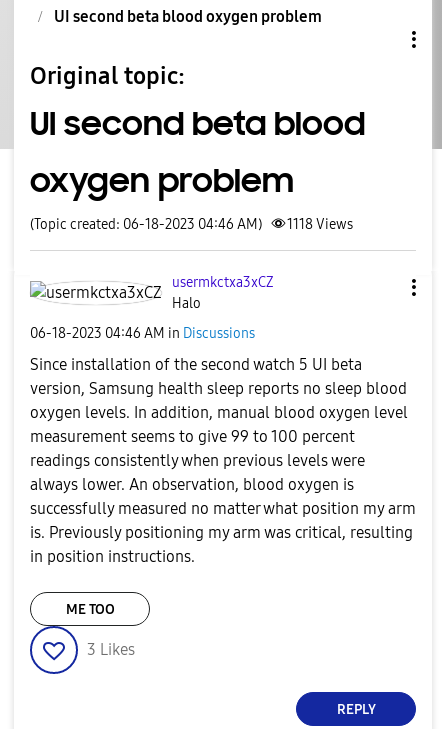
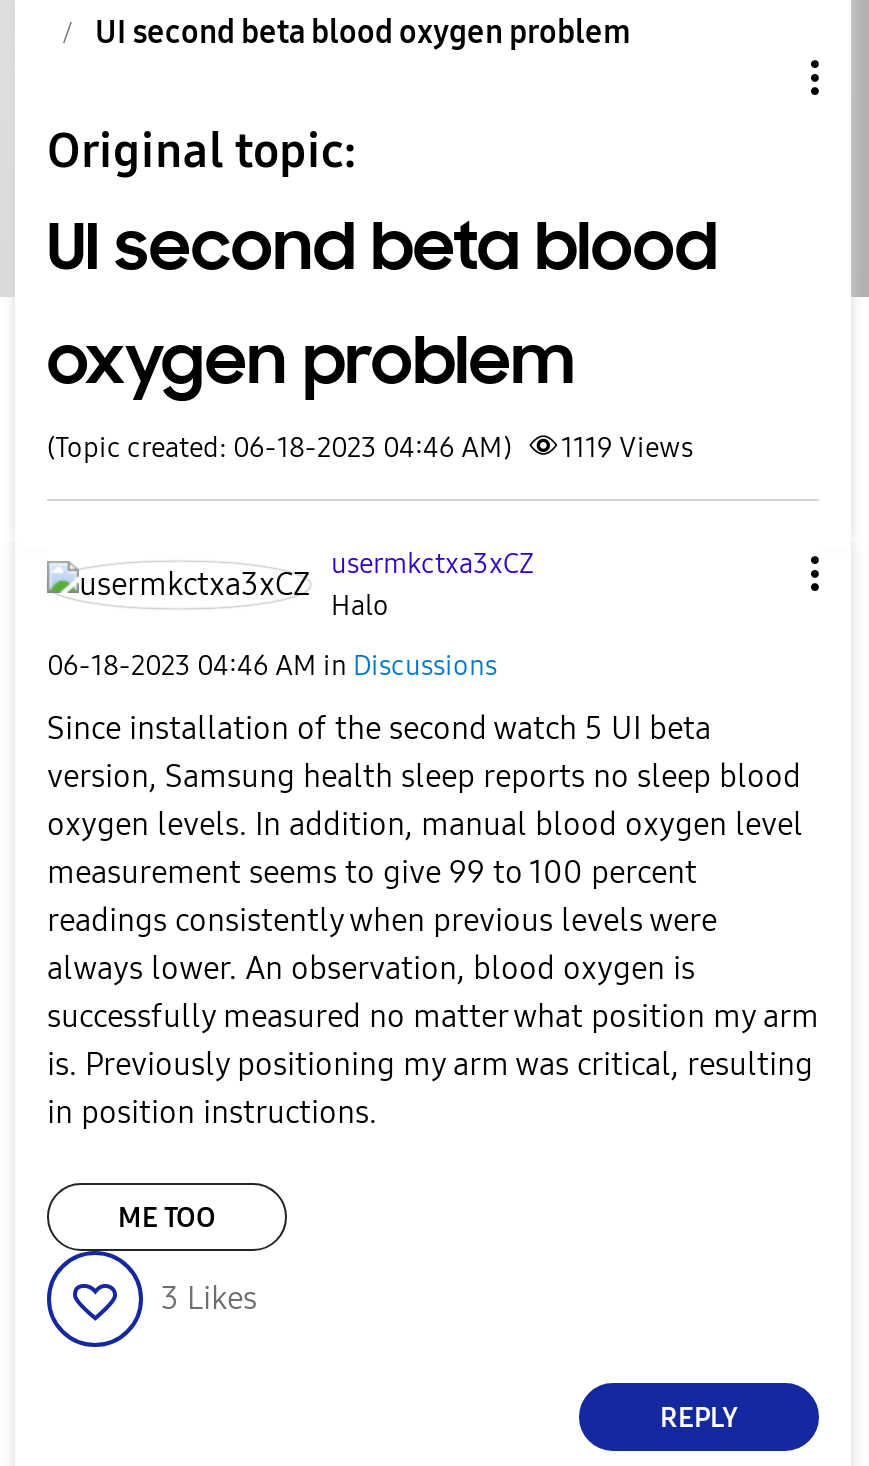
- (Topic created: 06-18-2023 04:46 AM) 1118 Views
+ (Topic created: 06-18-2023 04:46 AM) 1119 Views
